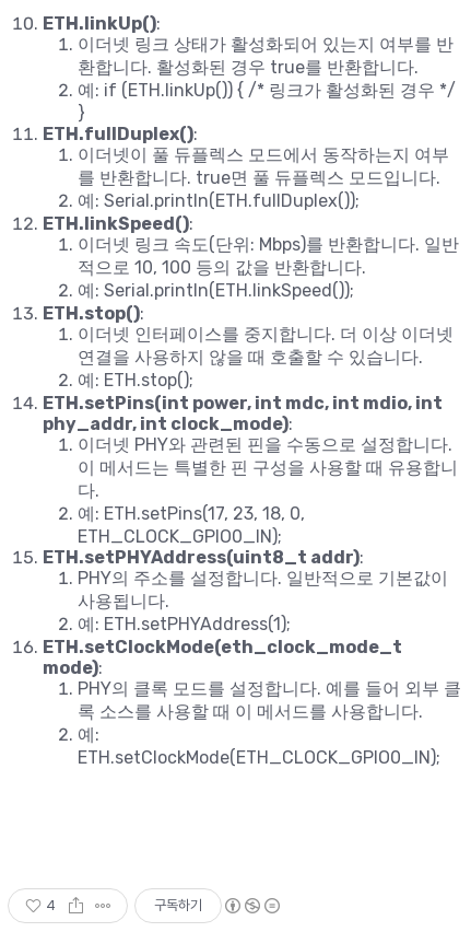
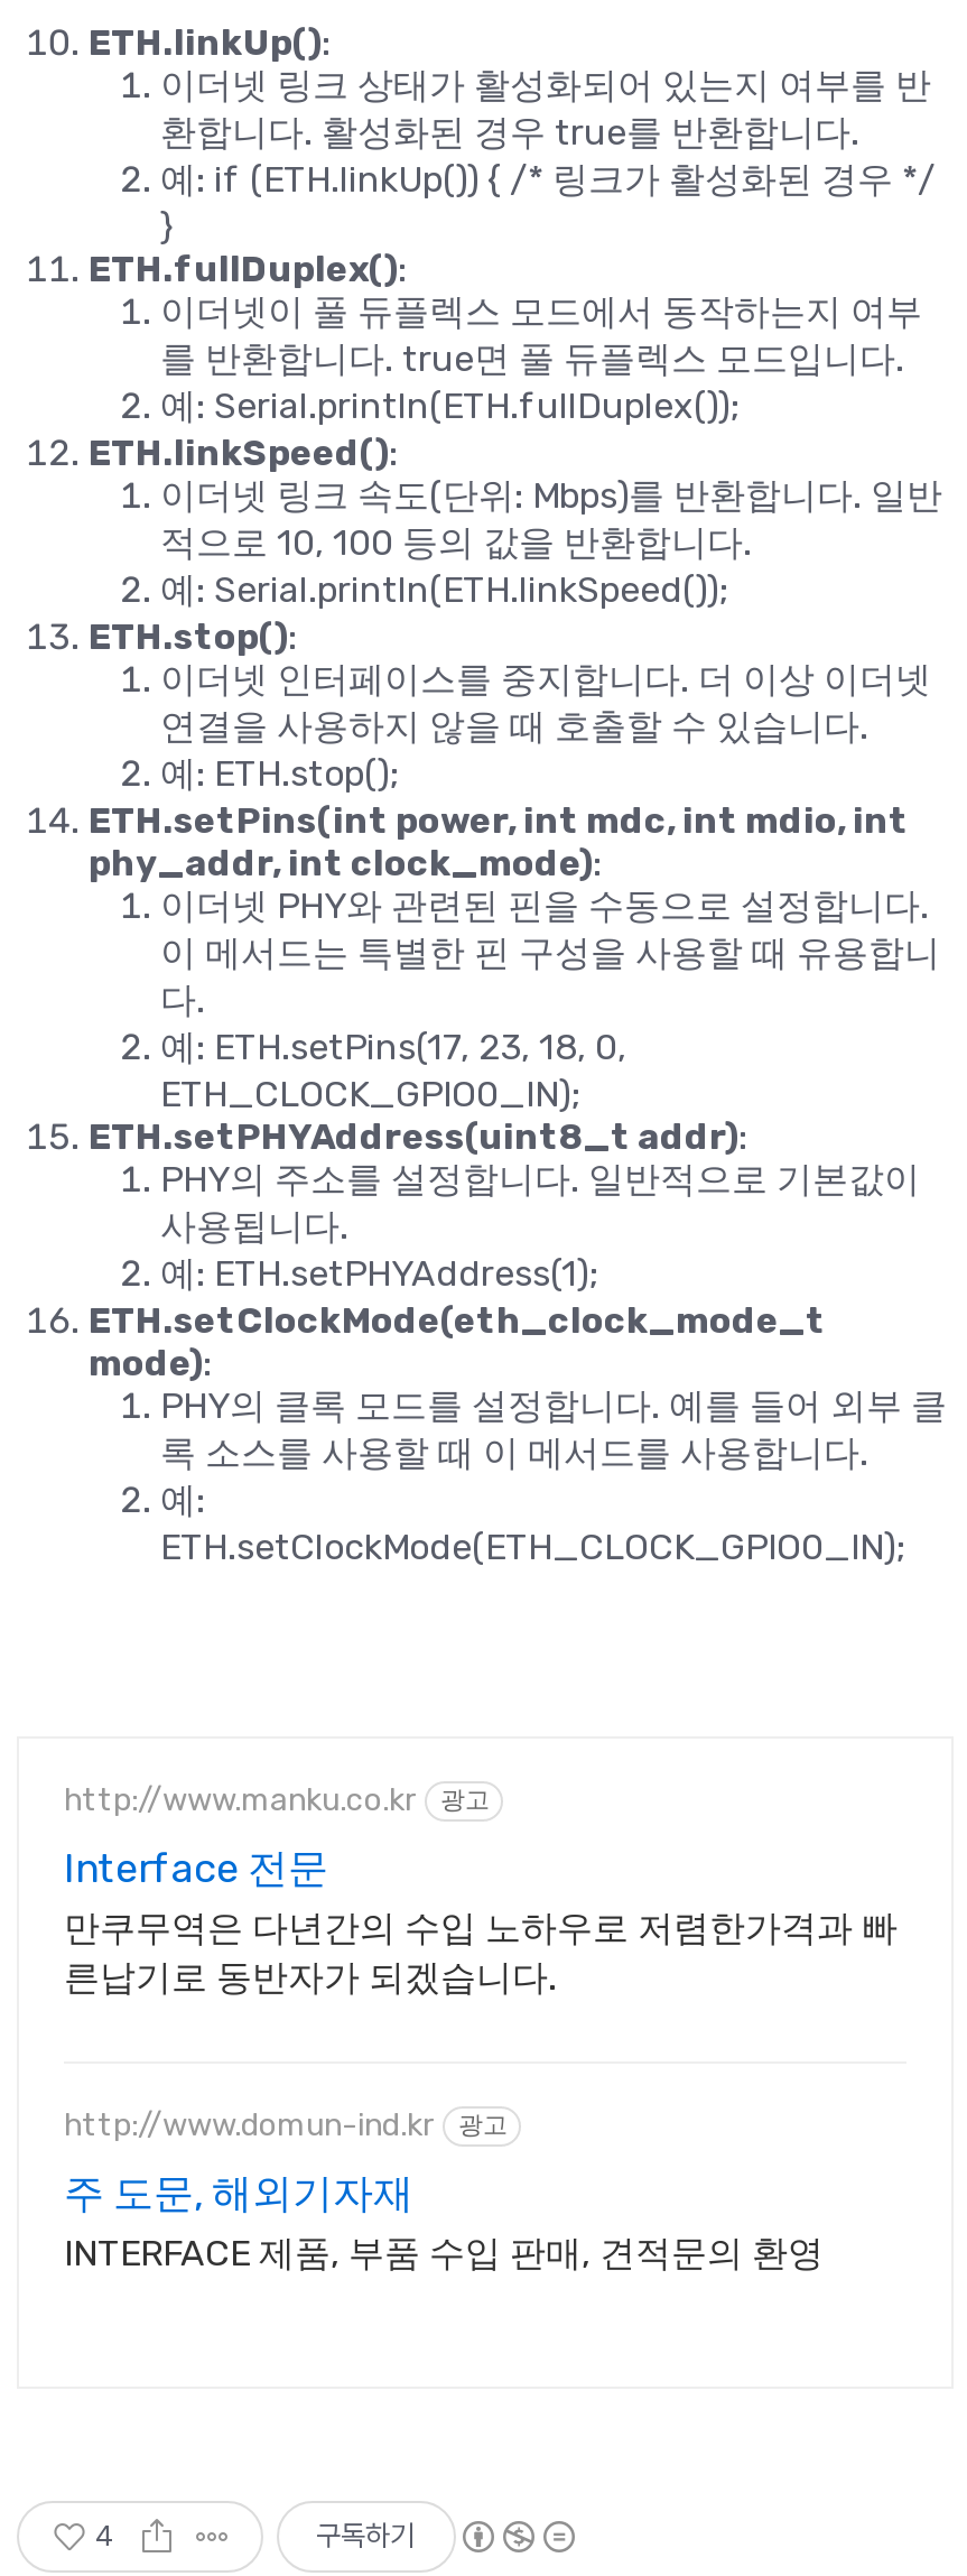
+ http://www.manku.co.kr
+ 광고
+ Interface 전문
+ 만쿠무역은 다년간의 수입 노하우로 저렴한가격과 빠
+ 른납기로 동반자가 되겠습니다.

+ http://www.domun-ind.kr
+ 광고
+ 주 도문, 해외기자재
+ INTERFACE 제품, 부품 수입 판매, 견적문의 환영
